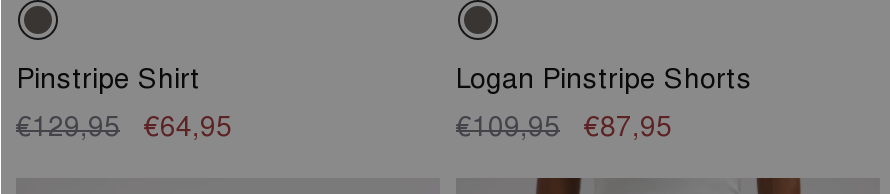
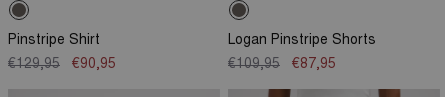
- €129,95 €64,95
+ €129,95 €90,95
